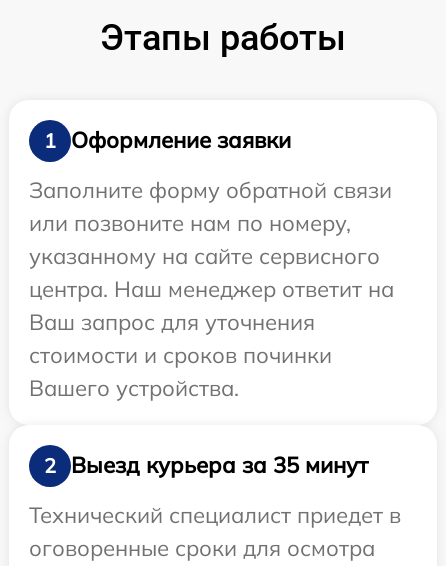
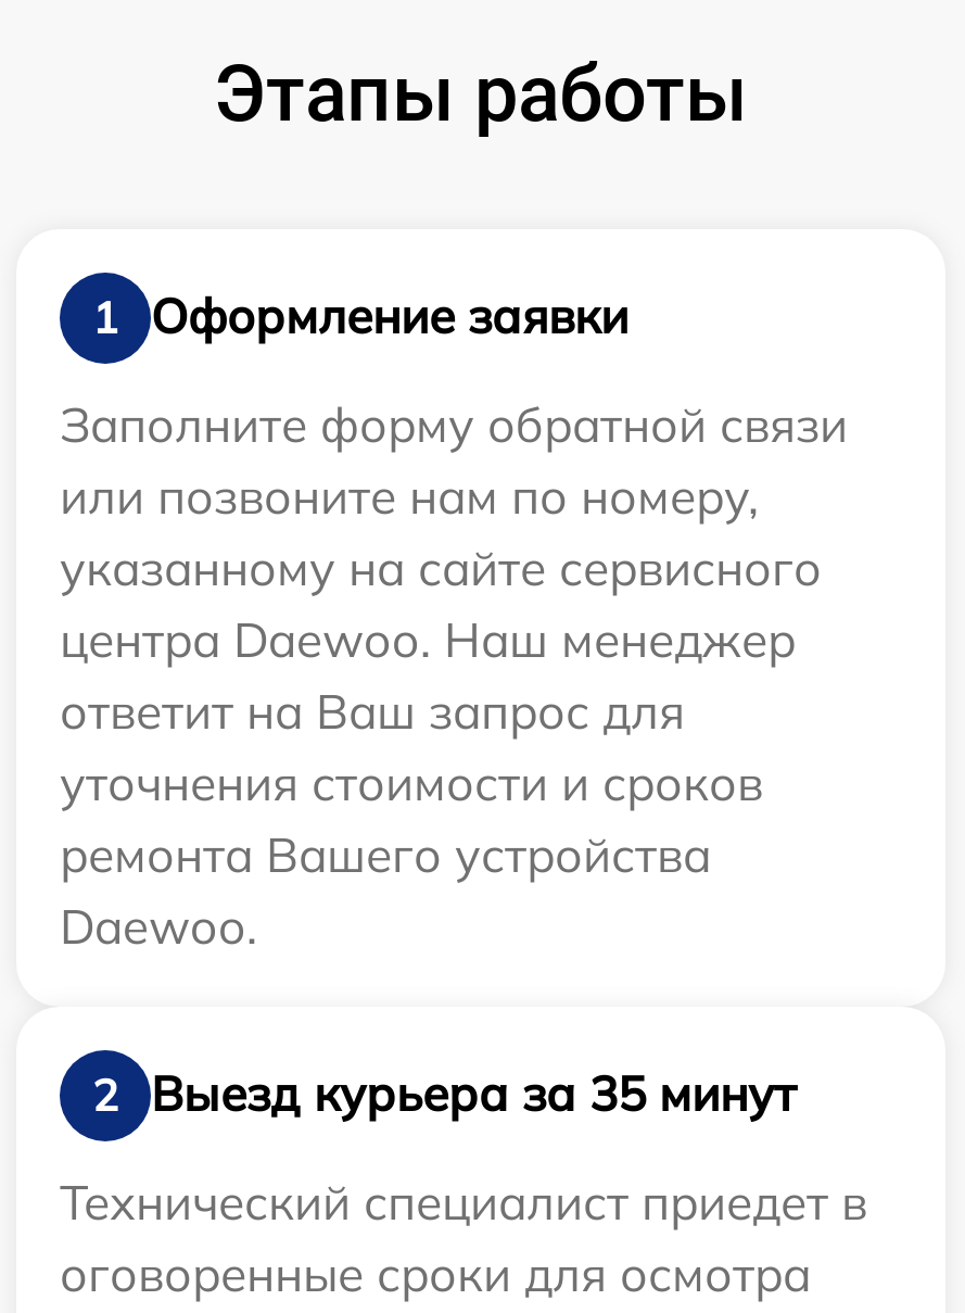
- центра. Наш менеджер ответит на
- Ваш запрос для уточнения
- стоимости и сроков починки
- Вашего устройства.
+ центра Daewoo. Наш менеджер
+ ответит на Ваш запрос для
+ уточнения стоимости и сроков
+ ремонта Вашего устройства
+ Daewoo.
